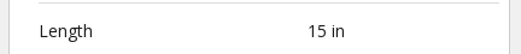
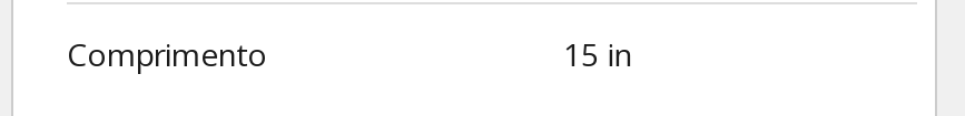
- Length
+ Comprimento
